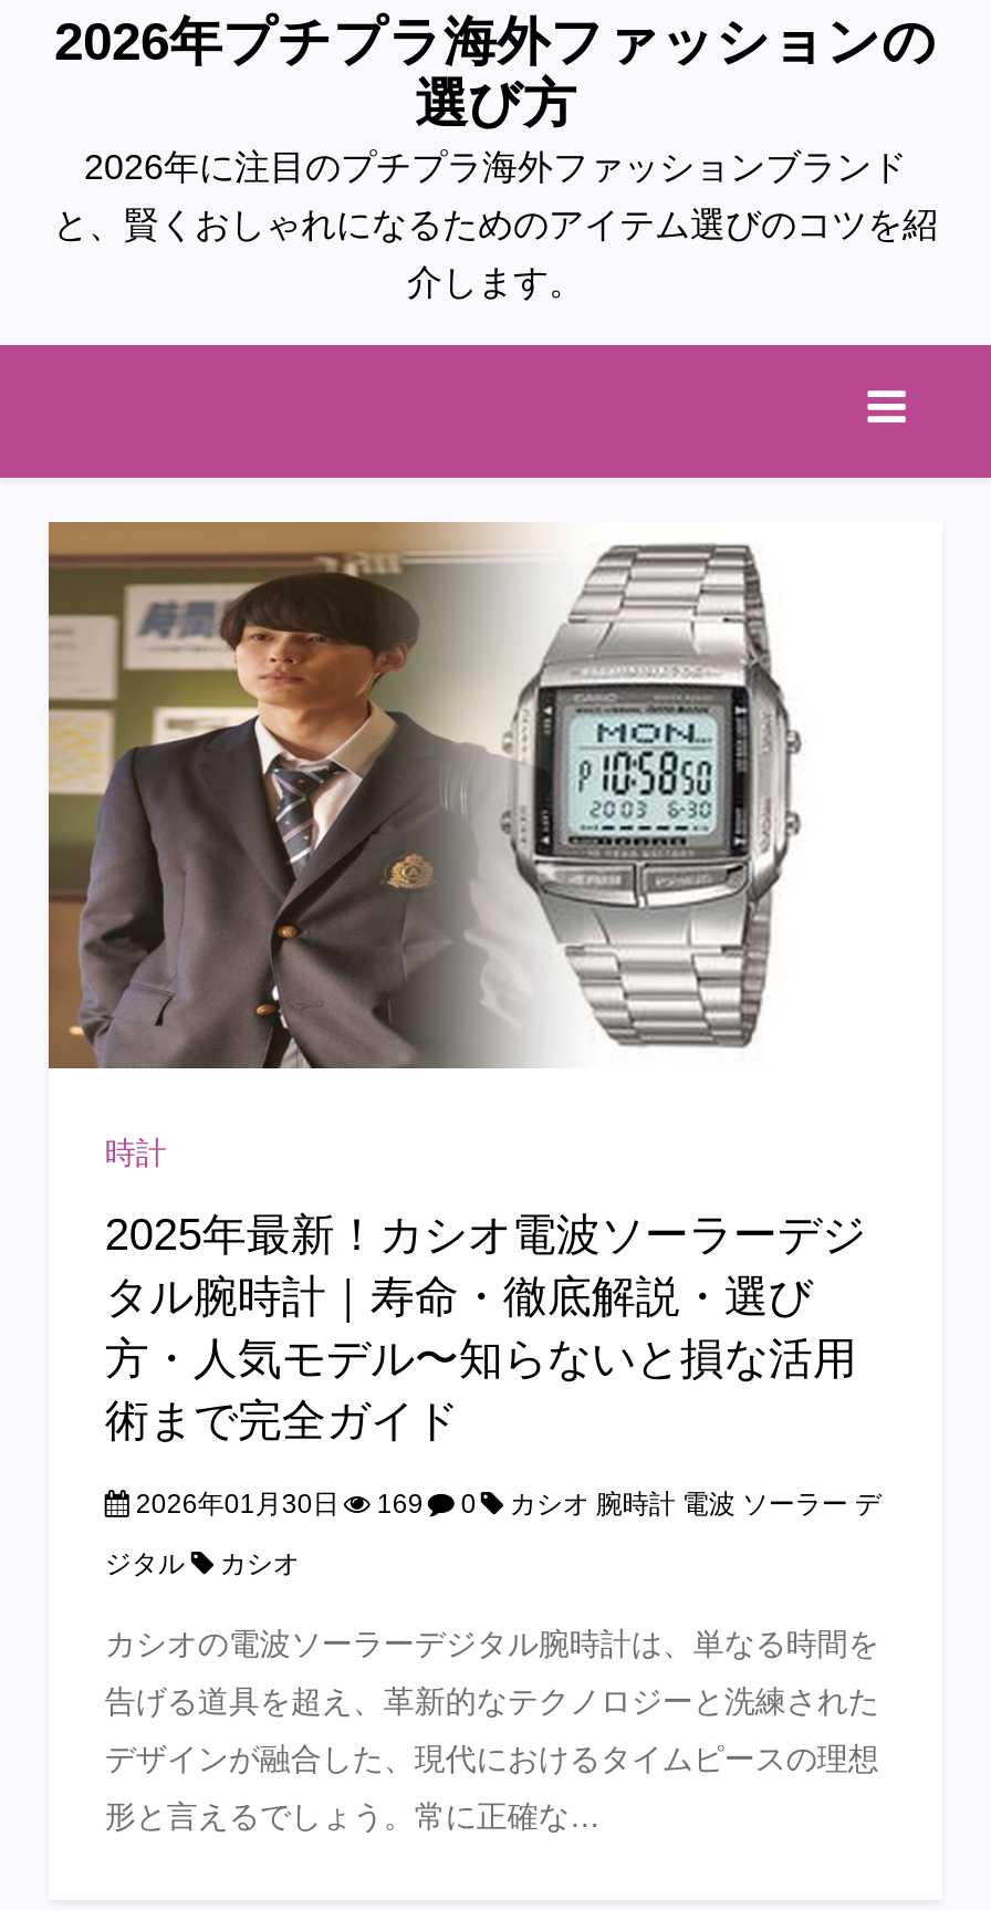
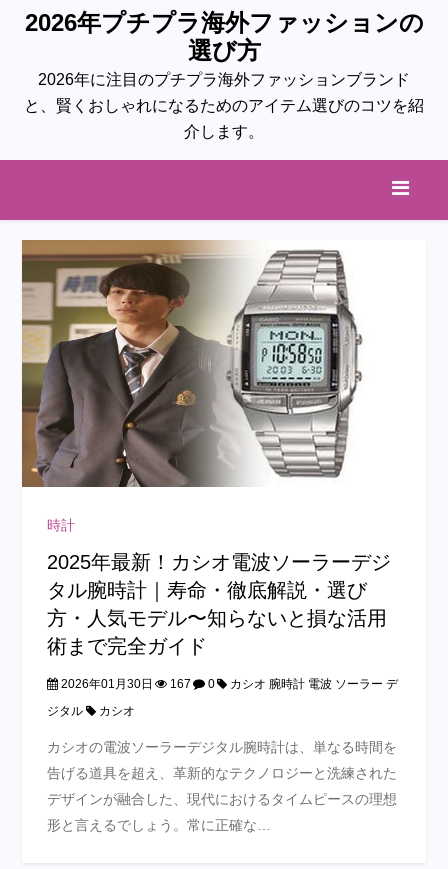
- 2026年01月30日 169 0 カシオ 腕時計 電波 ソーラー デ
+ 2026年01月30日 167 0 カシオ 腕時計 電波 ソーラー デ
